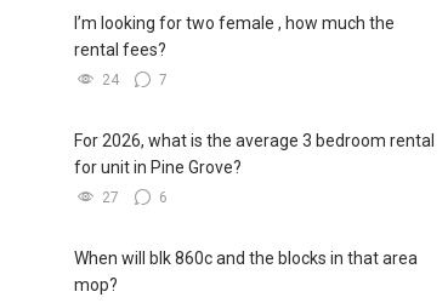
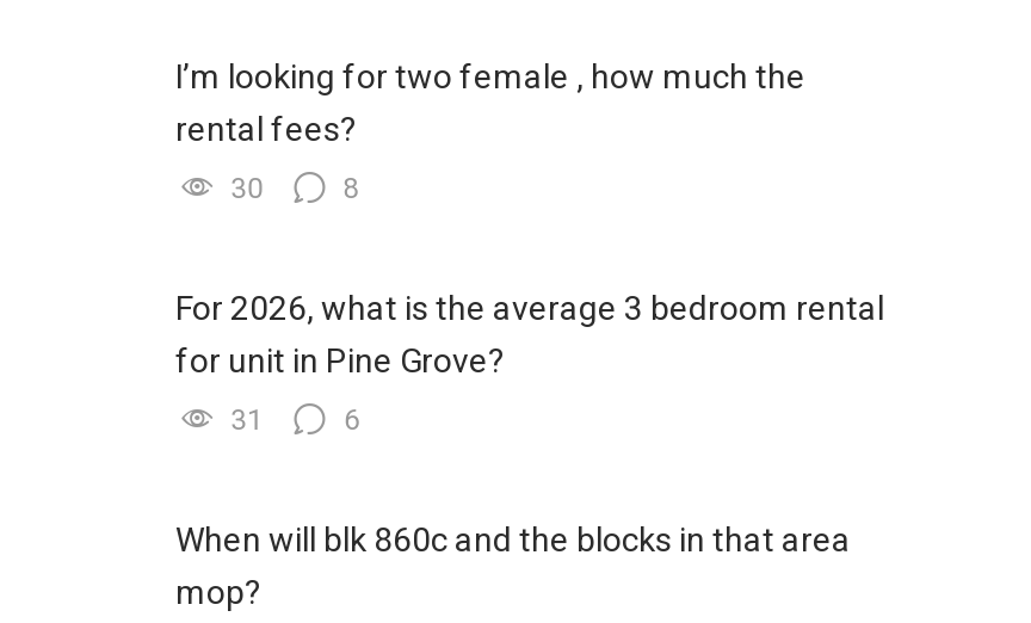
- 24
+ 30

- 7
+ 8

- 27
+ 31
